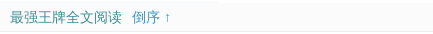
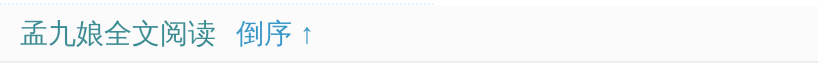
- 最强王牌全文阅读
+ 孟九娘全文阅读
